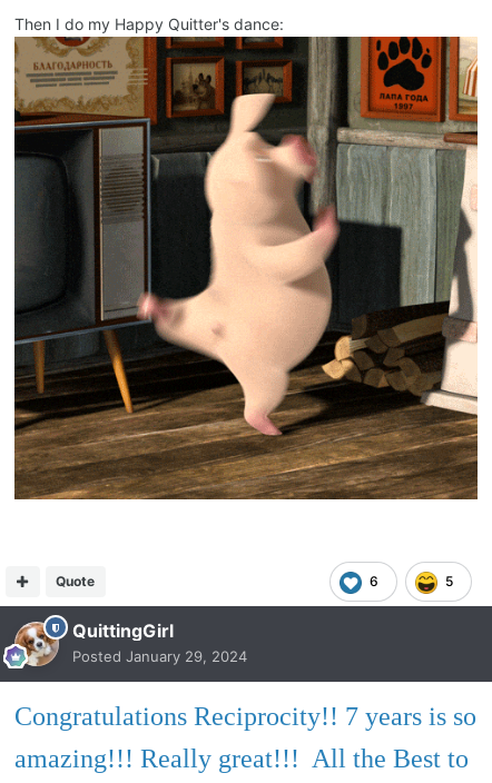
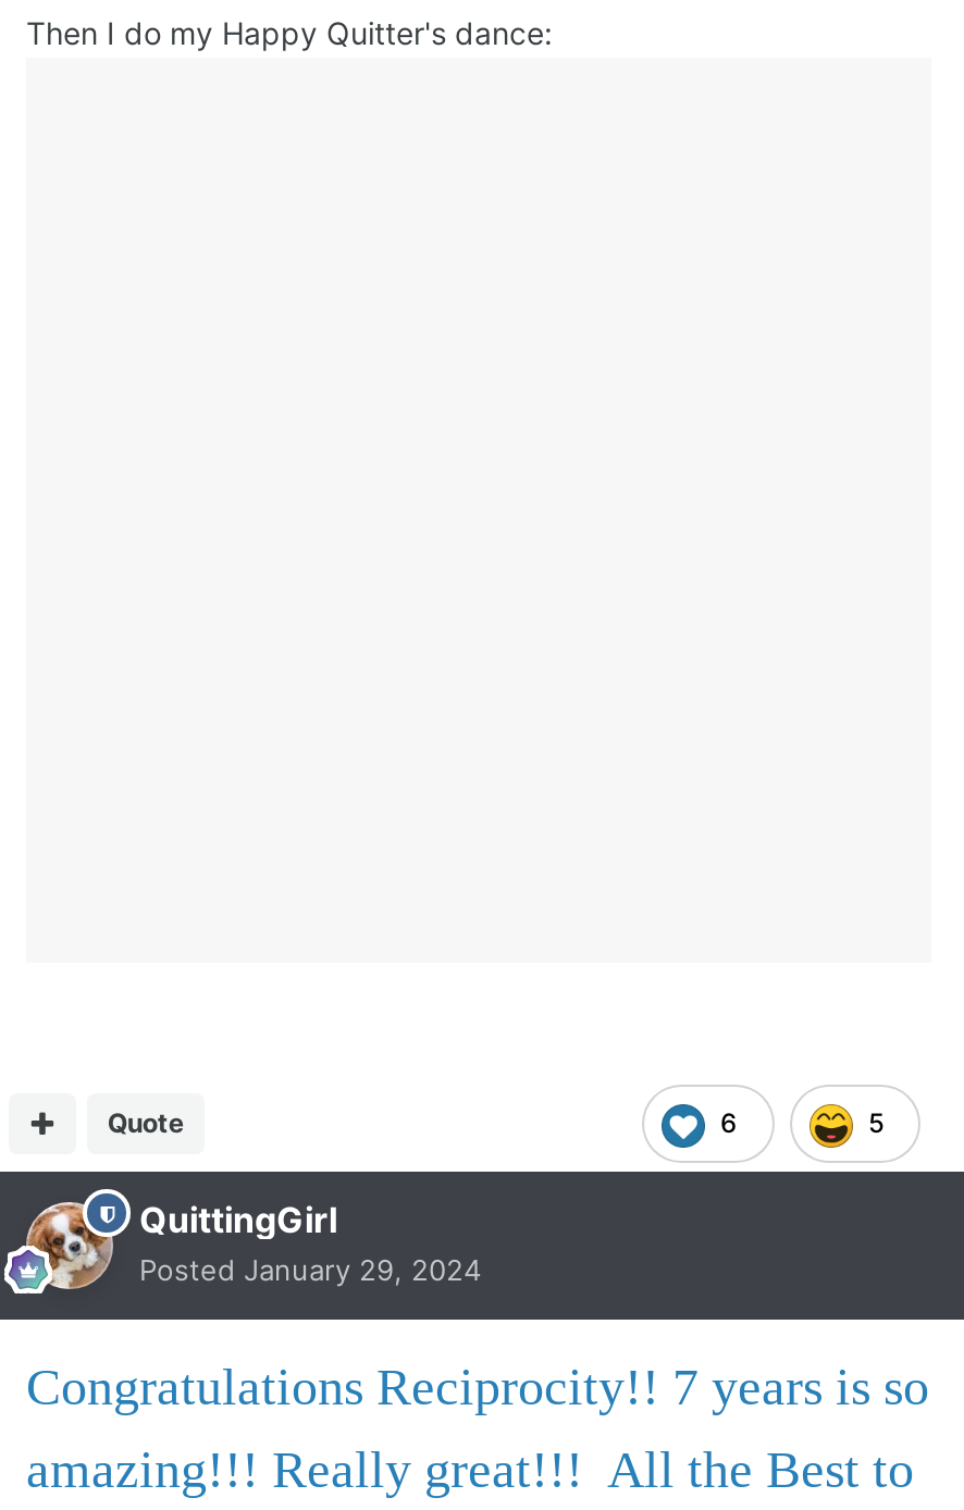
- [image]
